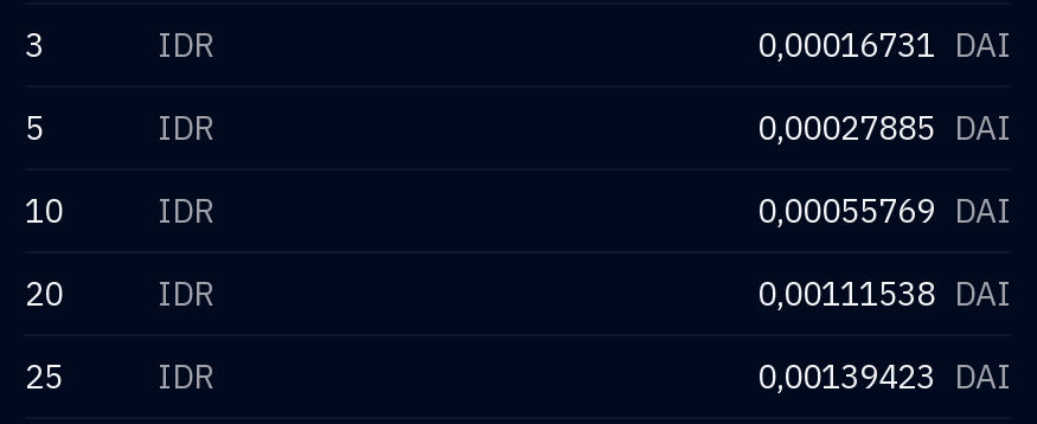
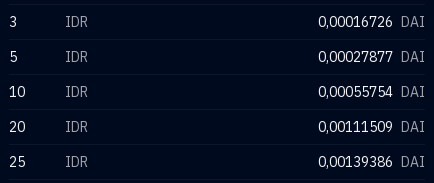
- 0,00016731 DAI
+ 0,00016726 DAI

- 0,00027885 DAI
+ 0,00027877 DAI

- 0,00055769 DAI
+ 0,00055754 DAI

- 0,00111538 DAI
+ 0,00111509 DAI

- 0,00139423 DAI
+ 0,00139386 DAI
